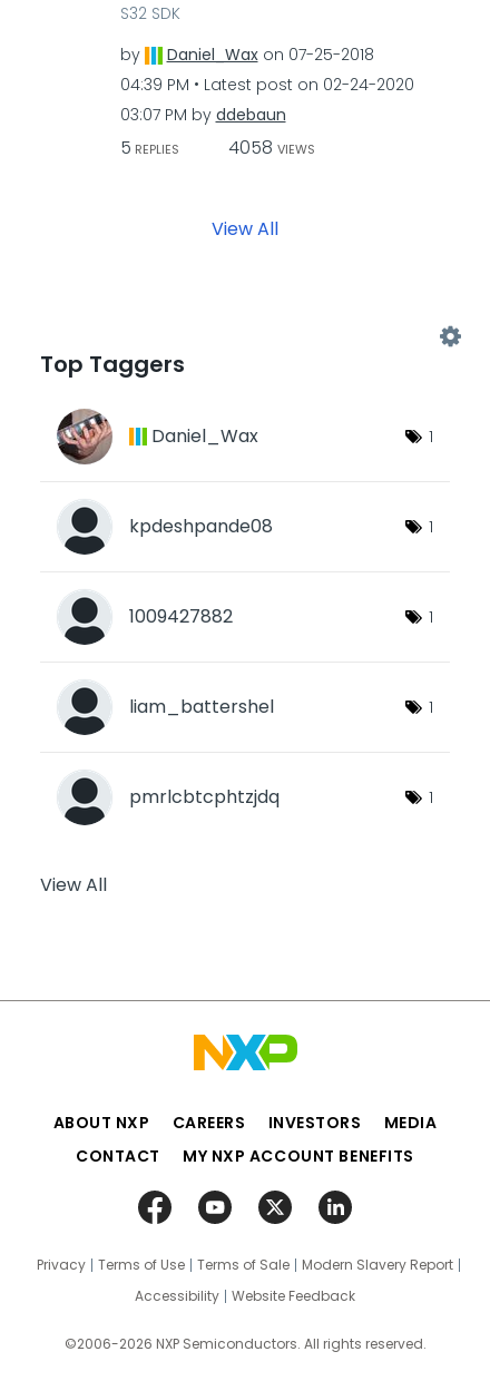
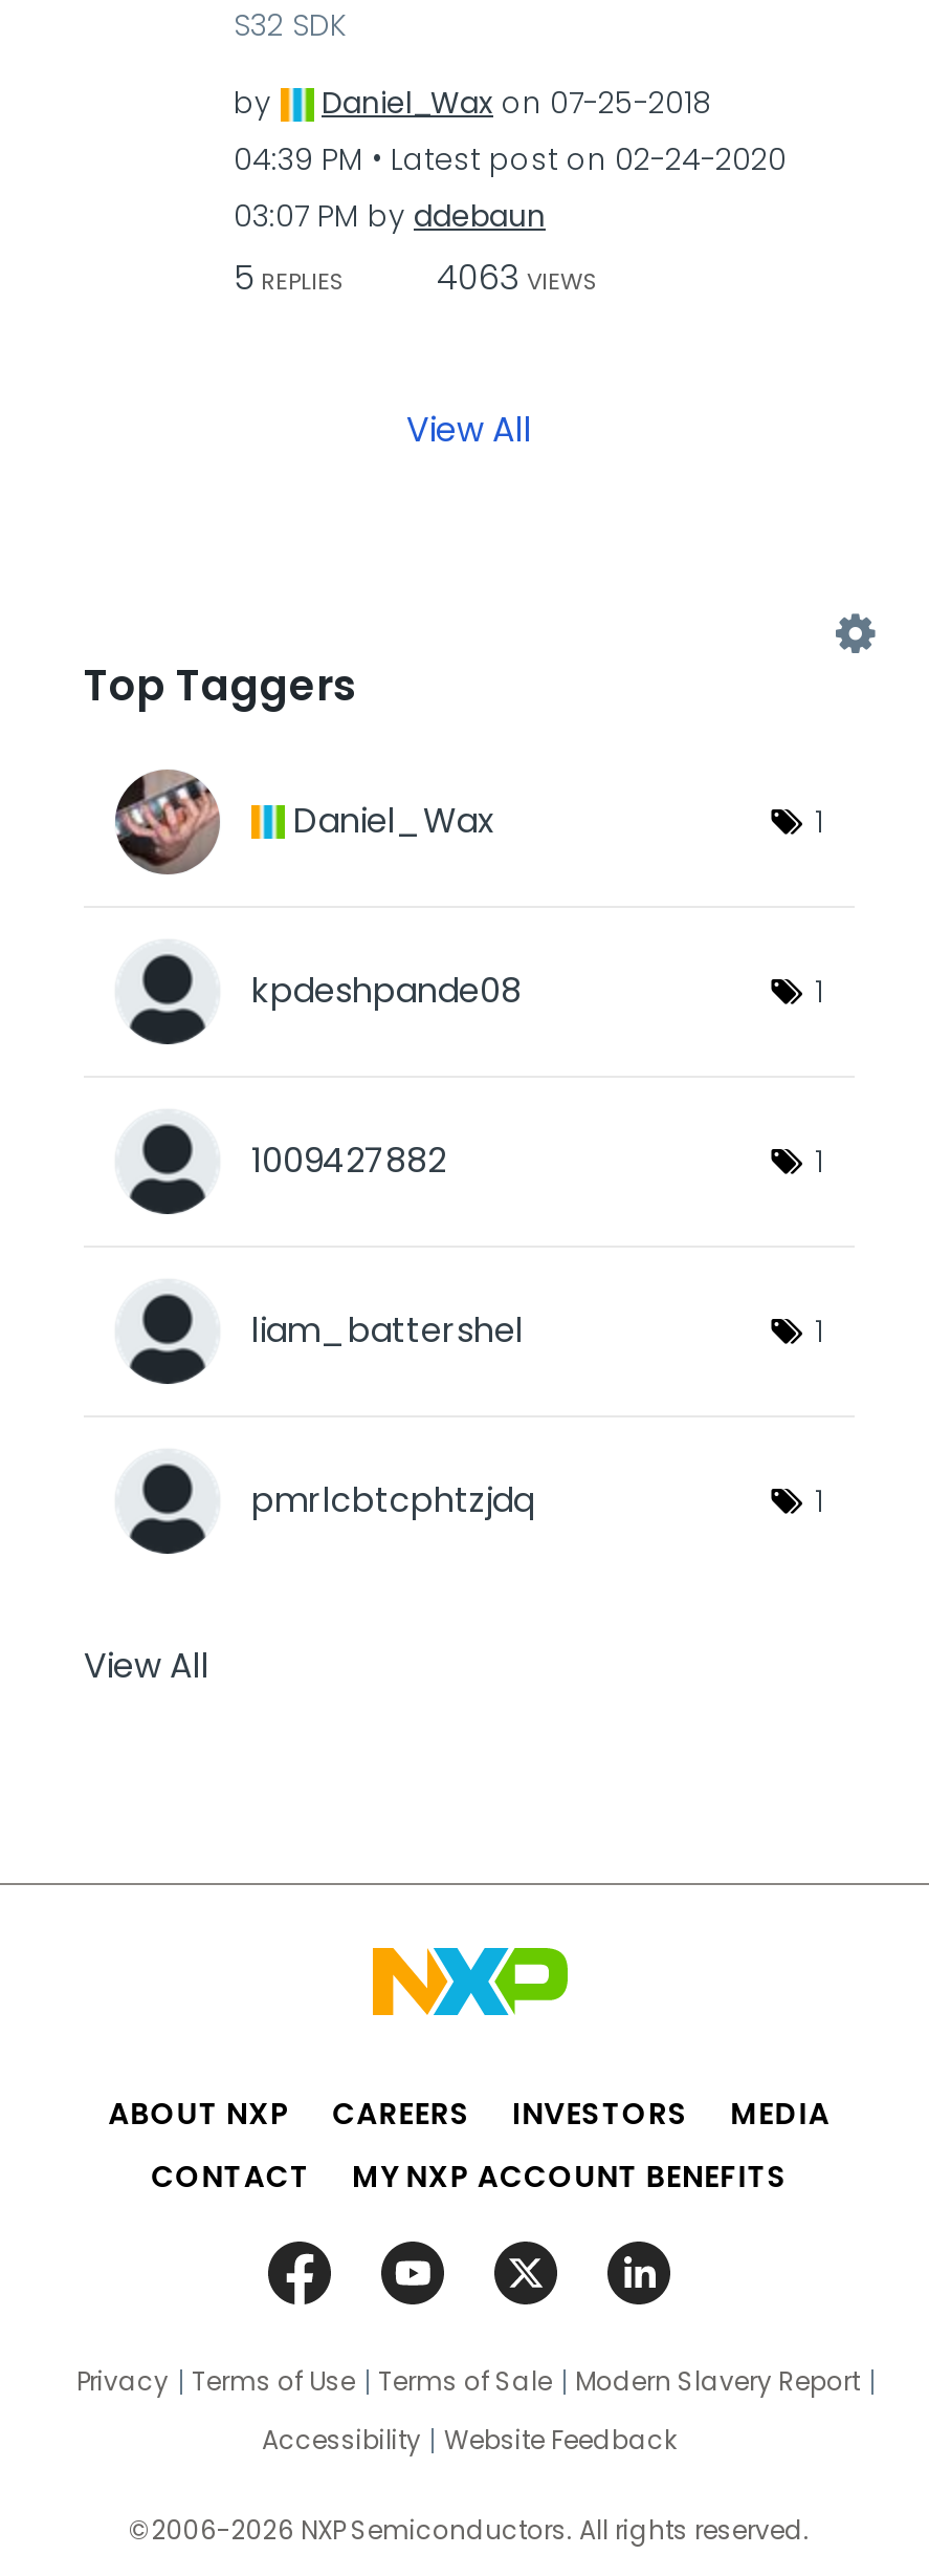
- 5 REPLIES 4058 VIEWS
+ 5 REPLIES 4063 VIEWS
